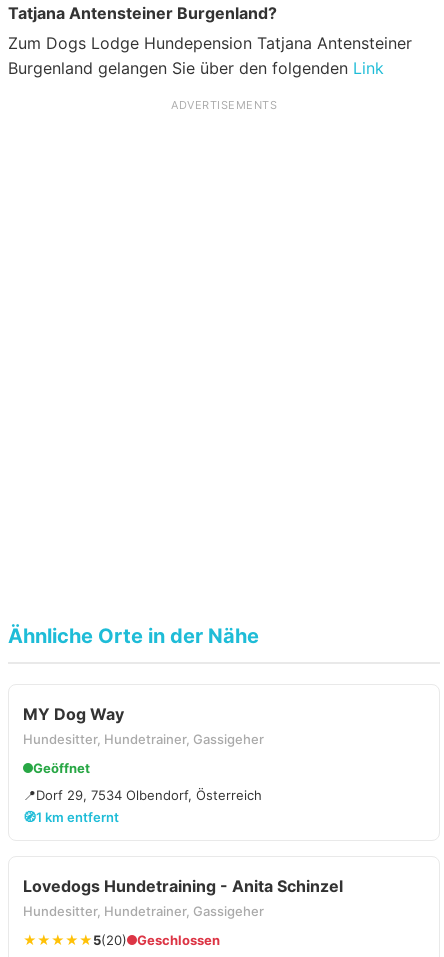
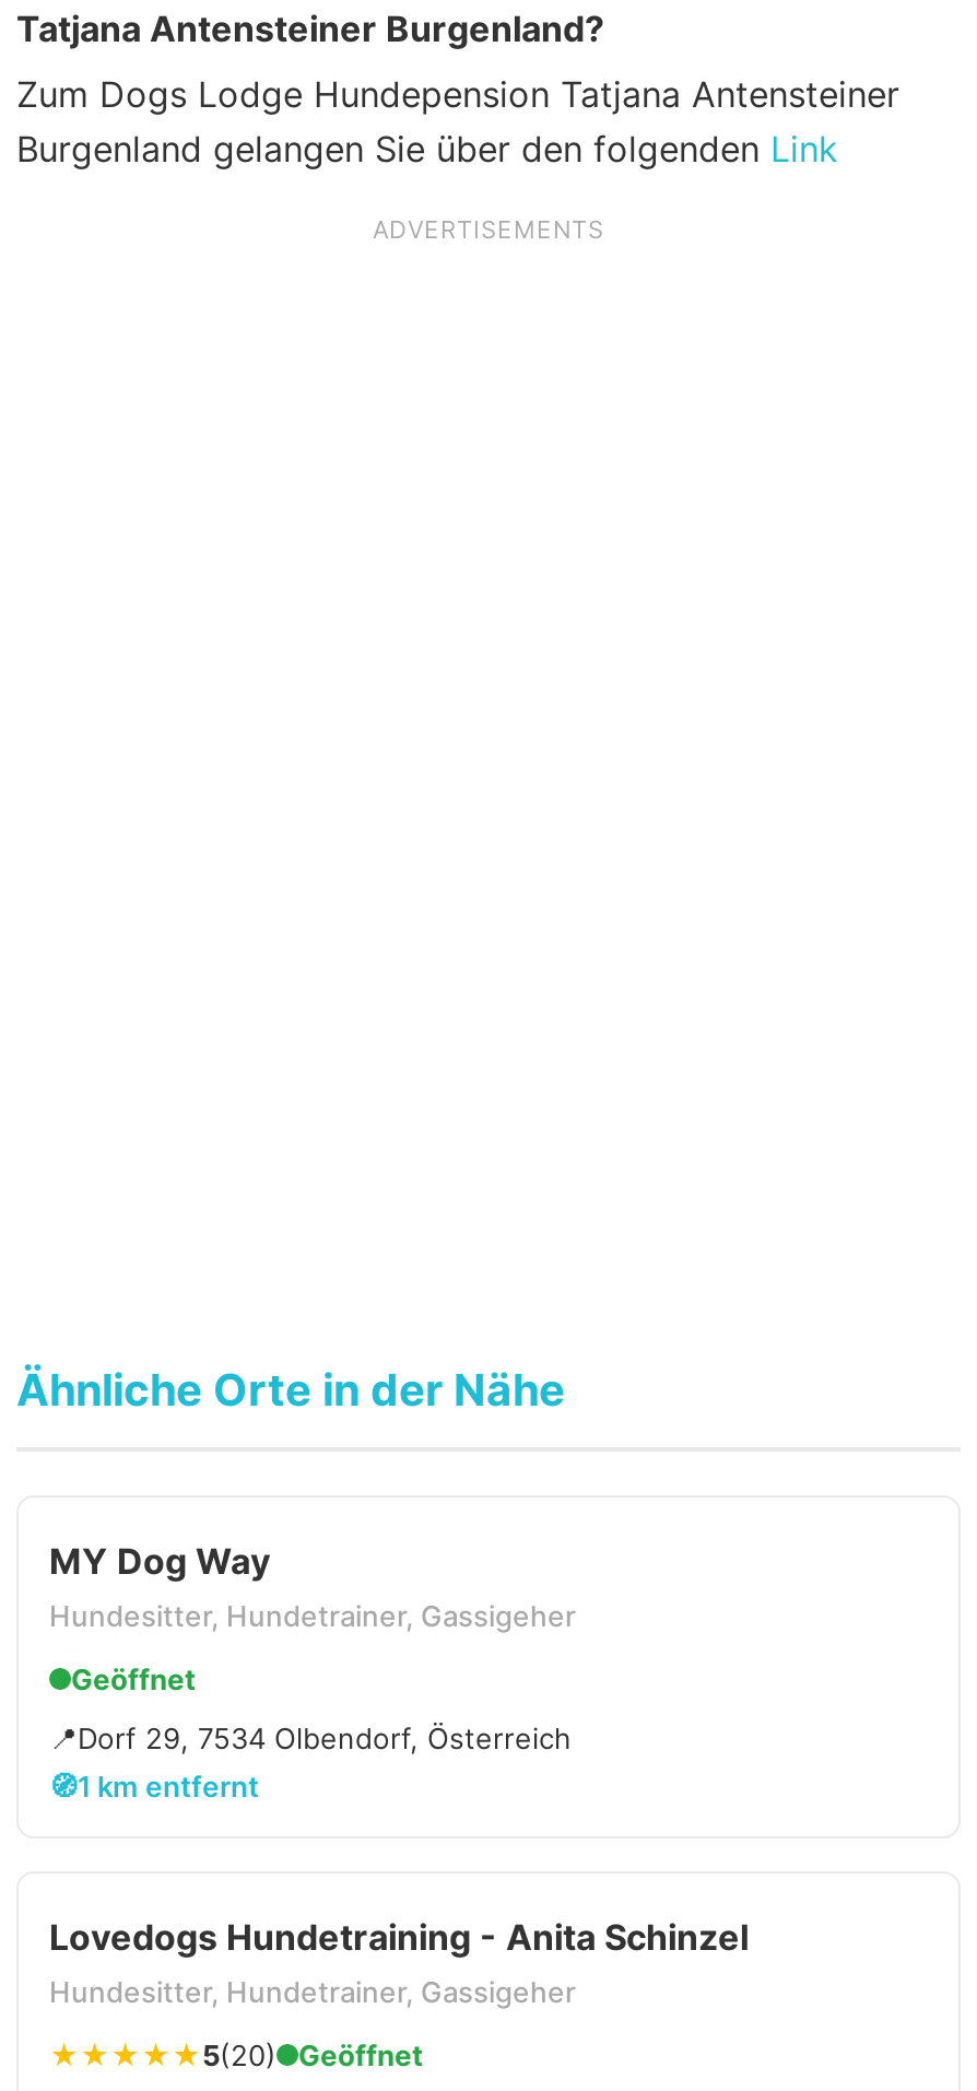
- Geschlossen
+ Geöffnet
